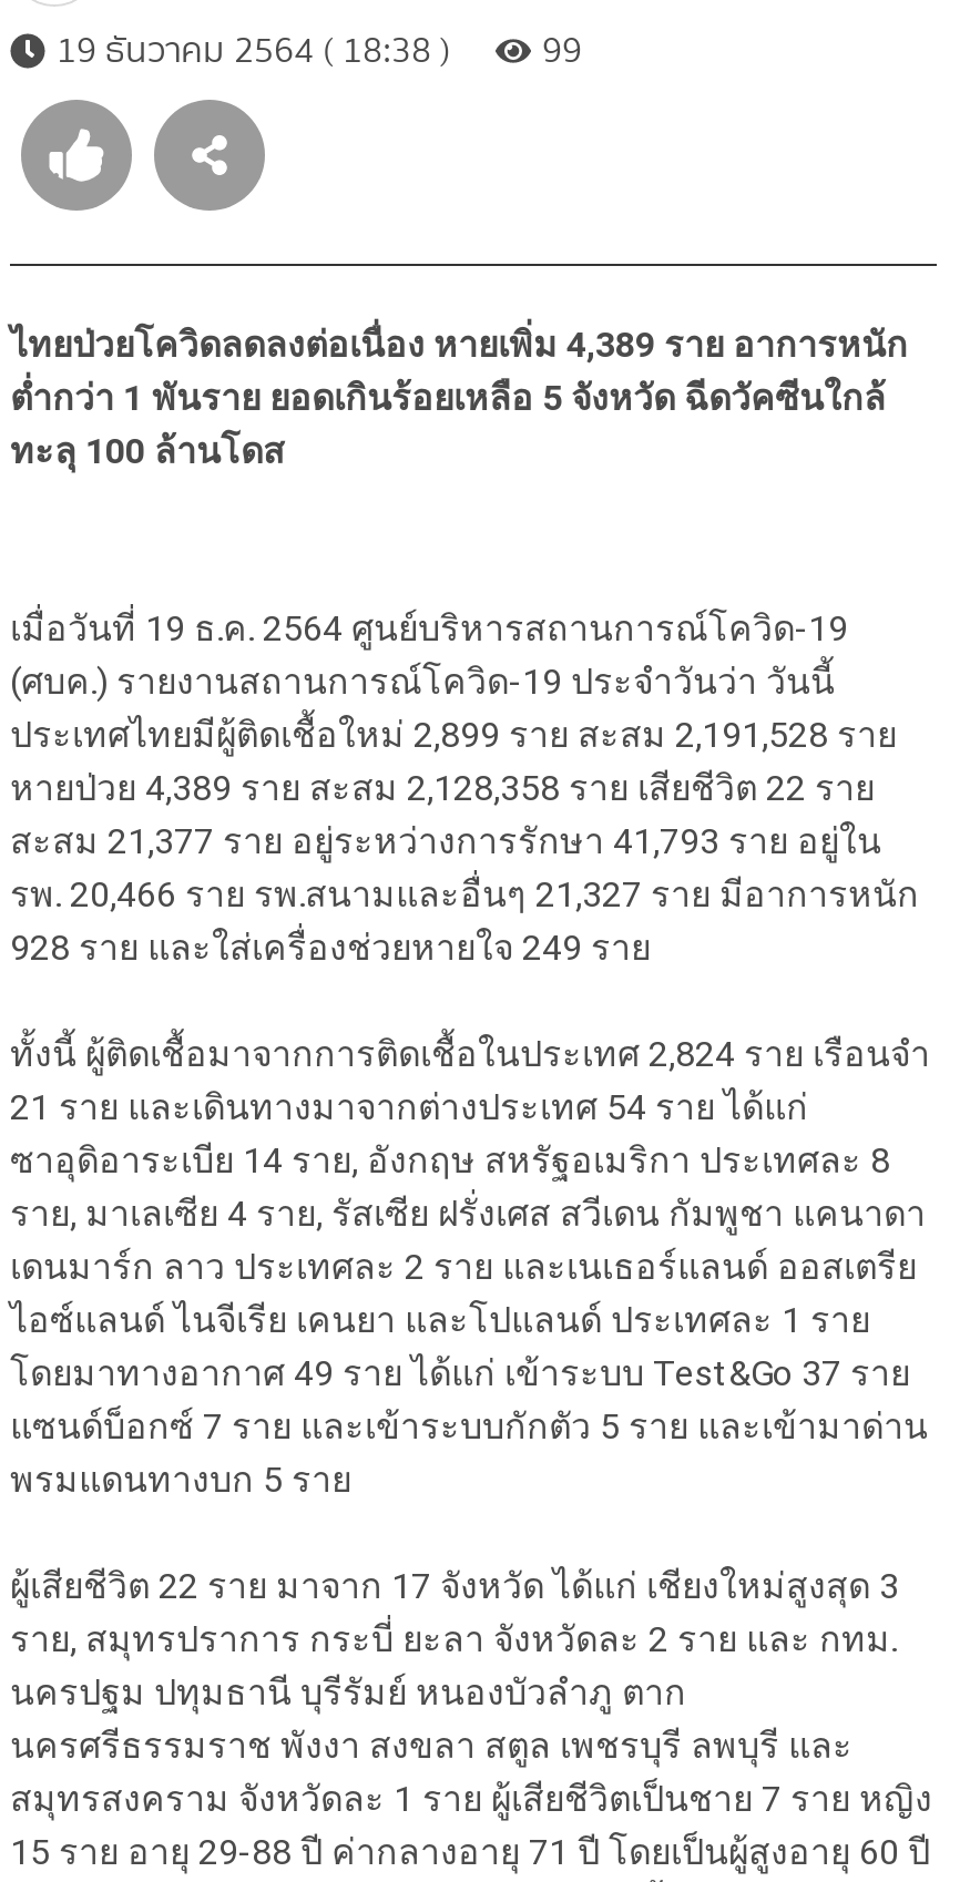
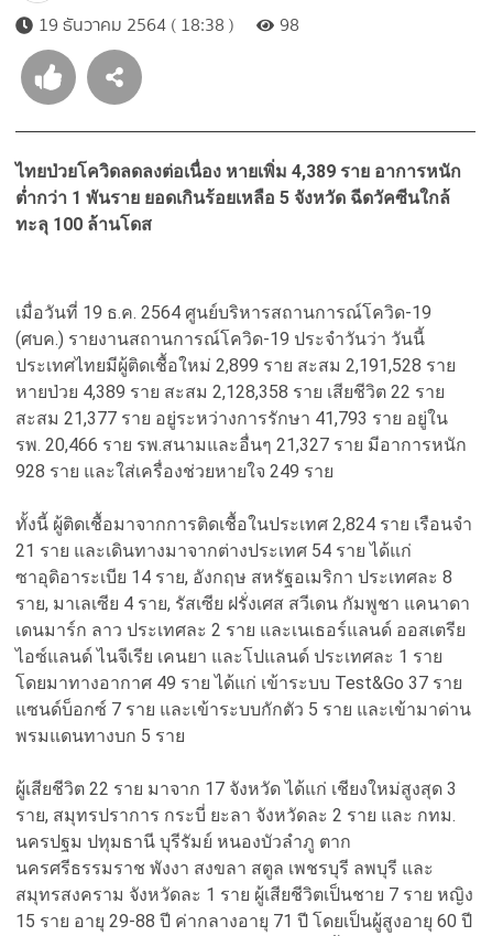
- 19 ธันวาคม 2564 ( 18:38 ) 99
+ 19 ธันวาคม 2564 ( 18:38 ) 98
